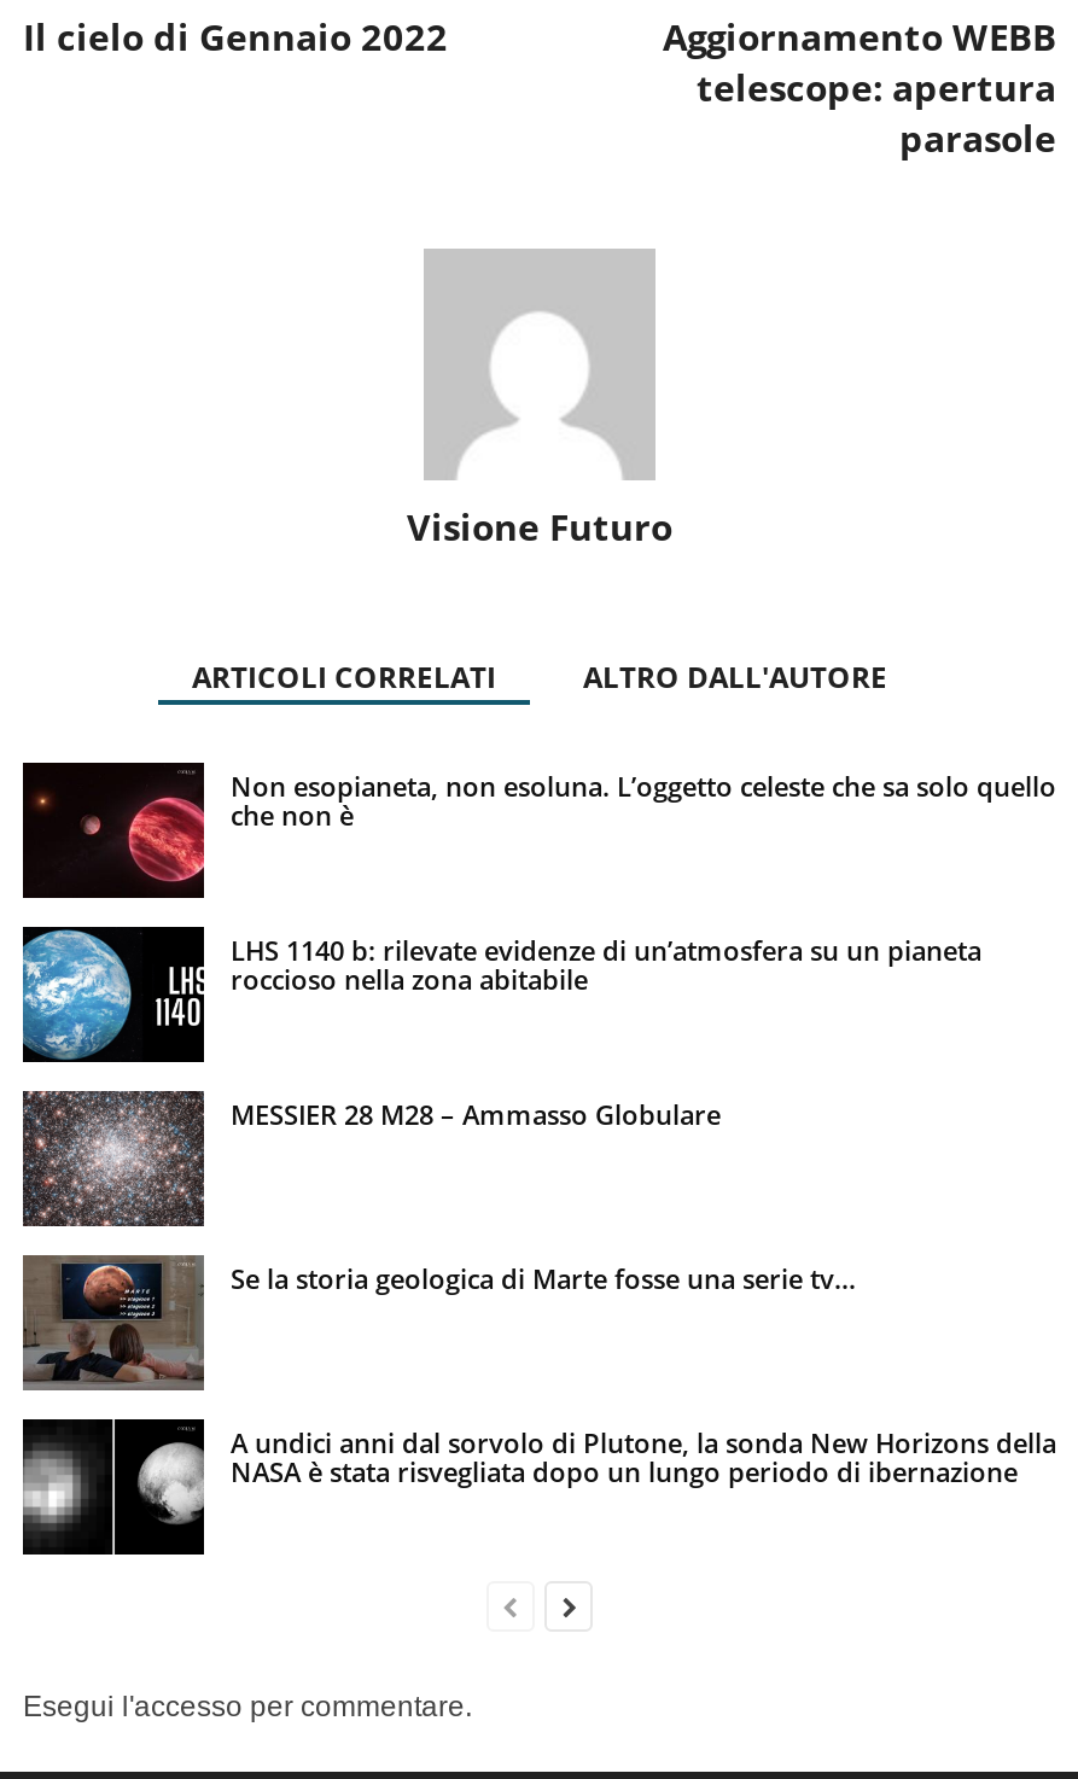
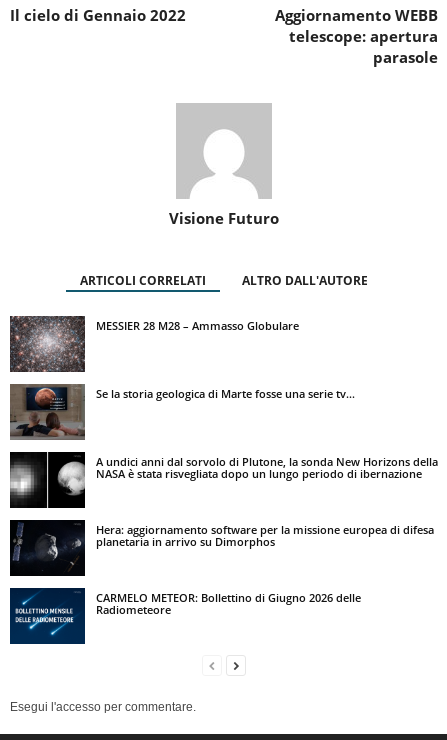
- [image]
- Non esopianeta, non esoluna. L’oggetto celeste che sa solo quello
- che non è

- [image]
- LHS 1140 b: rilevate evidenze di un’atmosfera su un pianeta
- roccioso nella zona abitabile

moved up: [image] | MESSIER 28 M28 – Ammasso Globulare | Se la storia geologica di Marte fosse una serie tv… | A undici anni dal sorvolo di Plutone, la sonda New Horizons della | NASA è stata risvegliata dopo un lungo periodo di ibernazione

+ [image]
+ Hera: aggiornamento software per la missione europea di difesa
+ planetaria in arrivo su Dimorphos

+ [image]
+ CARMELO METEOR: Bollettino di Giugno 2026 delle
+ Radiometeore
